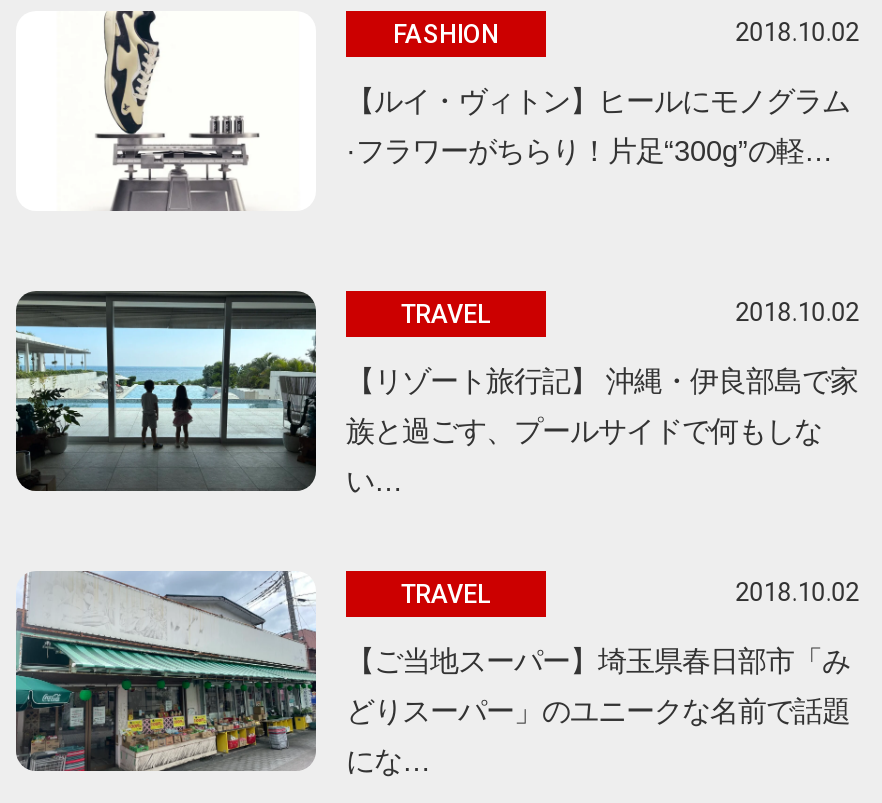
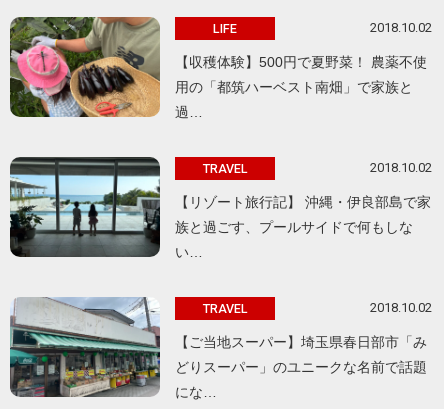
- [image]
- 【ルイ・ヴィトン】ヒールにモノグラム
- ·フラワーがちらり！片足“300g”の軽…
+ [image]
+ 【収穫体験】500円で夏野菜！ 農薬不使
+ 用の「都筑ハーベスト南畑」で家族と
+ 過…

- FASHION
+ LIFE
